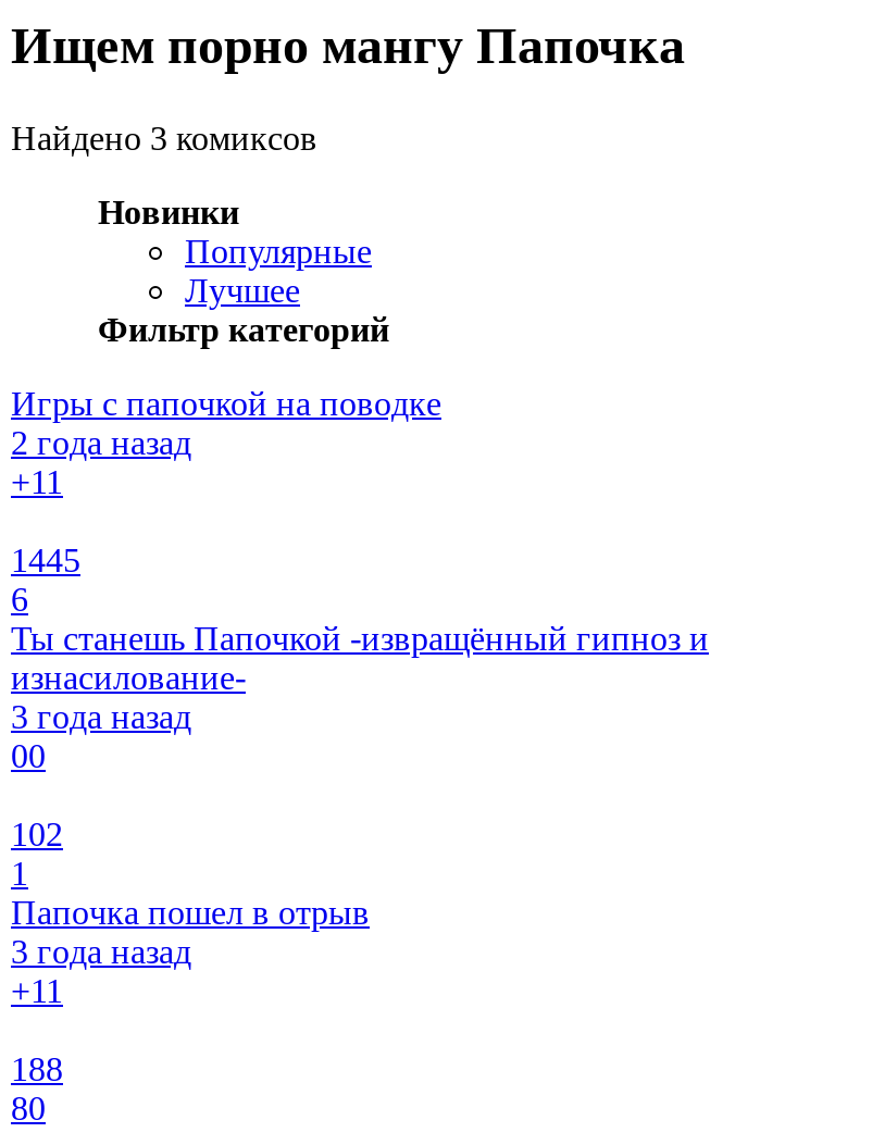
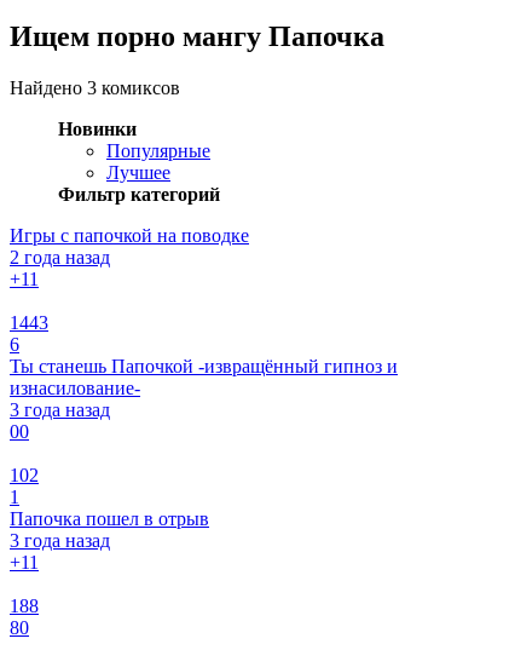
- 1445
+ 1443
